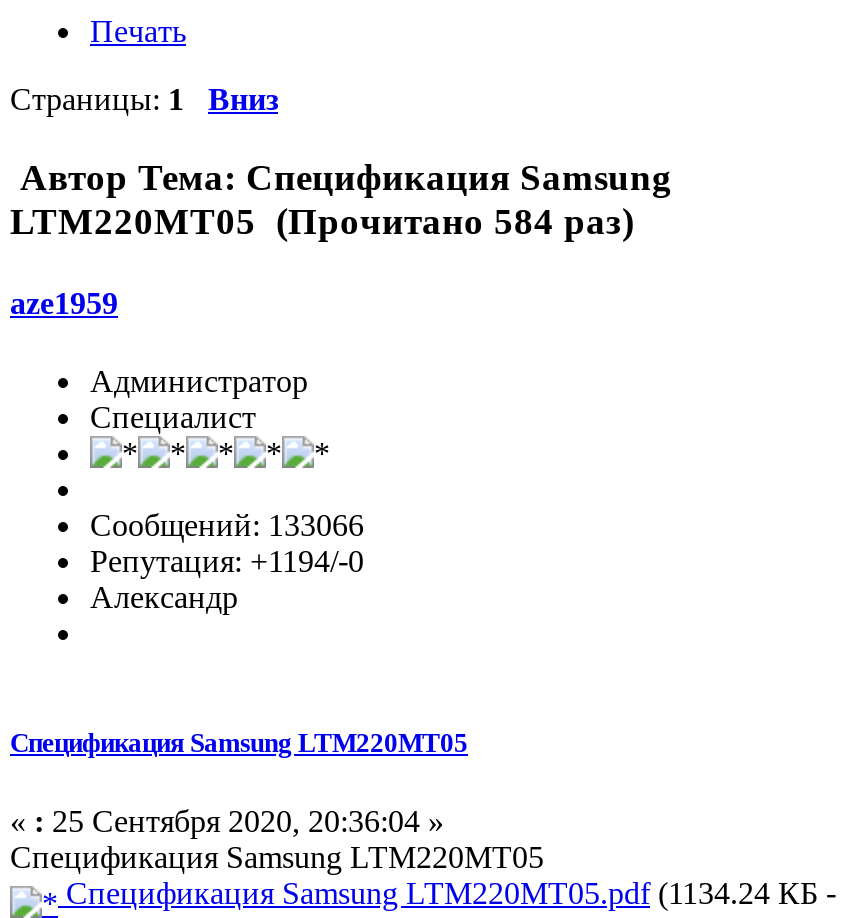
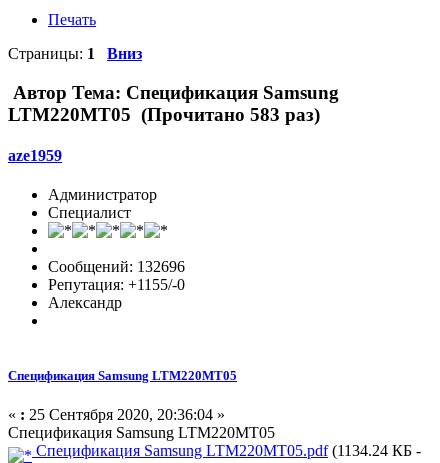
- LTM220MT05 (Прочитано 584 раз)
+ LTM220MT05 (Прочитано 583 раз)

- Сообщений: 133066
+ Сообщений: 132696

- Репутация: +1194/-0
+ Репутация: +1155/-0
